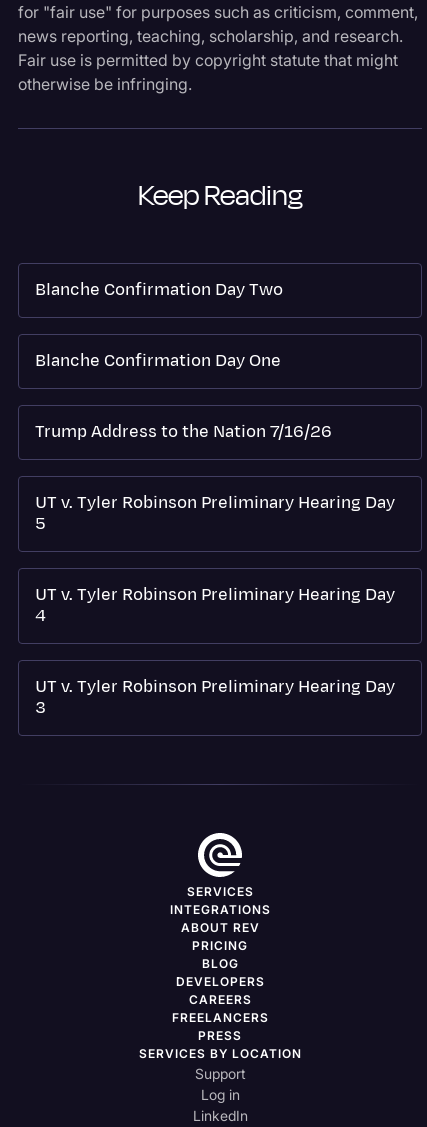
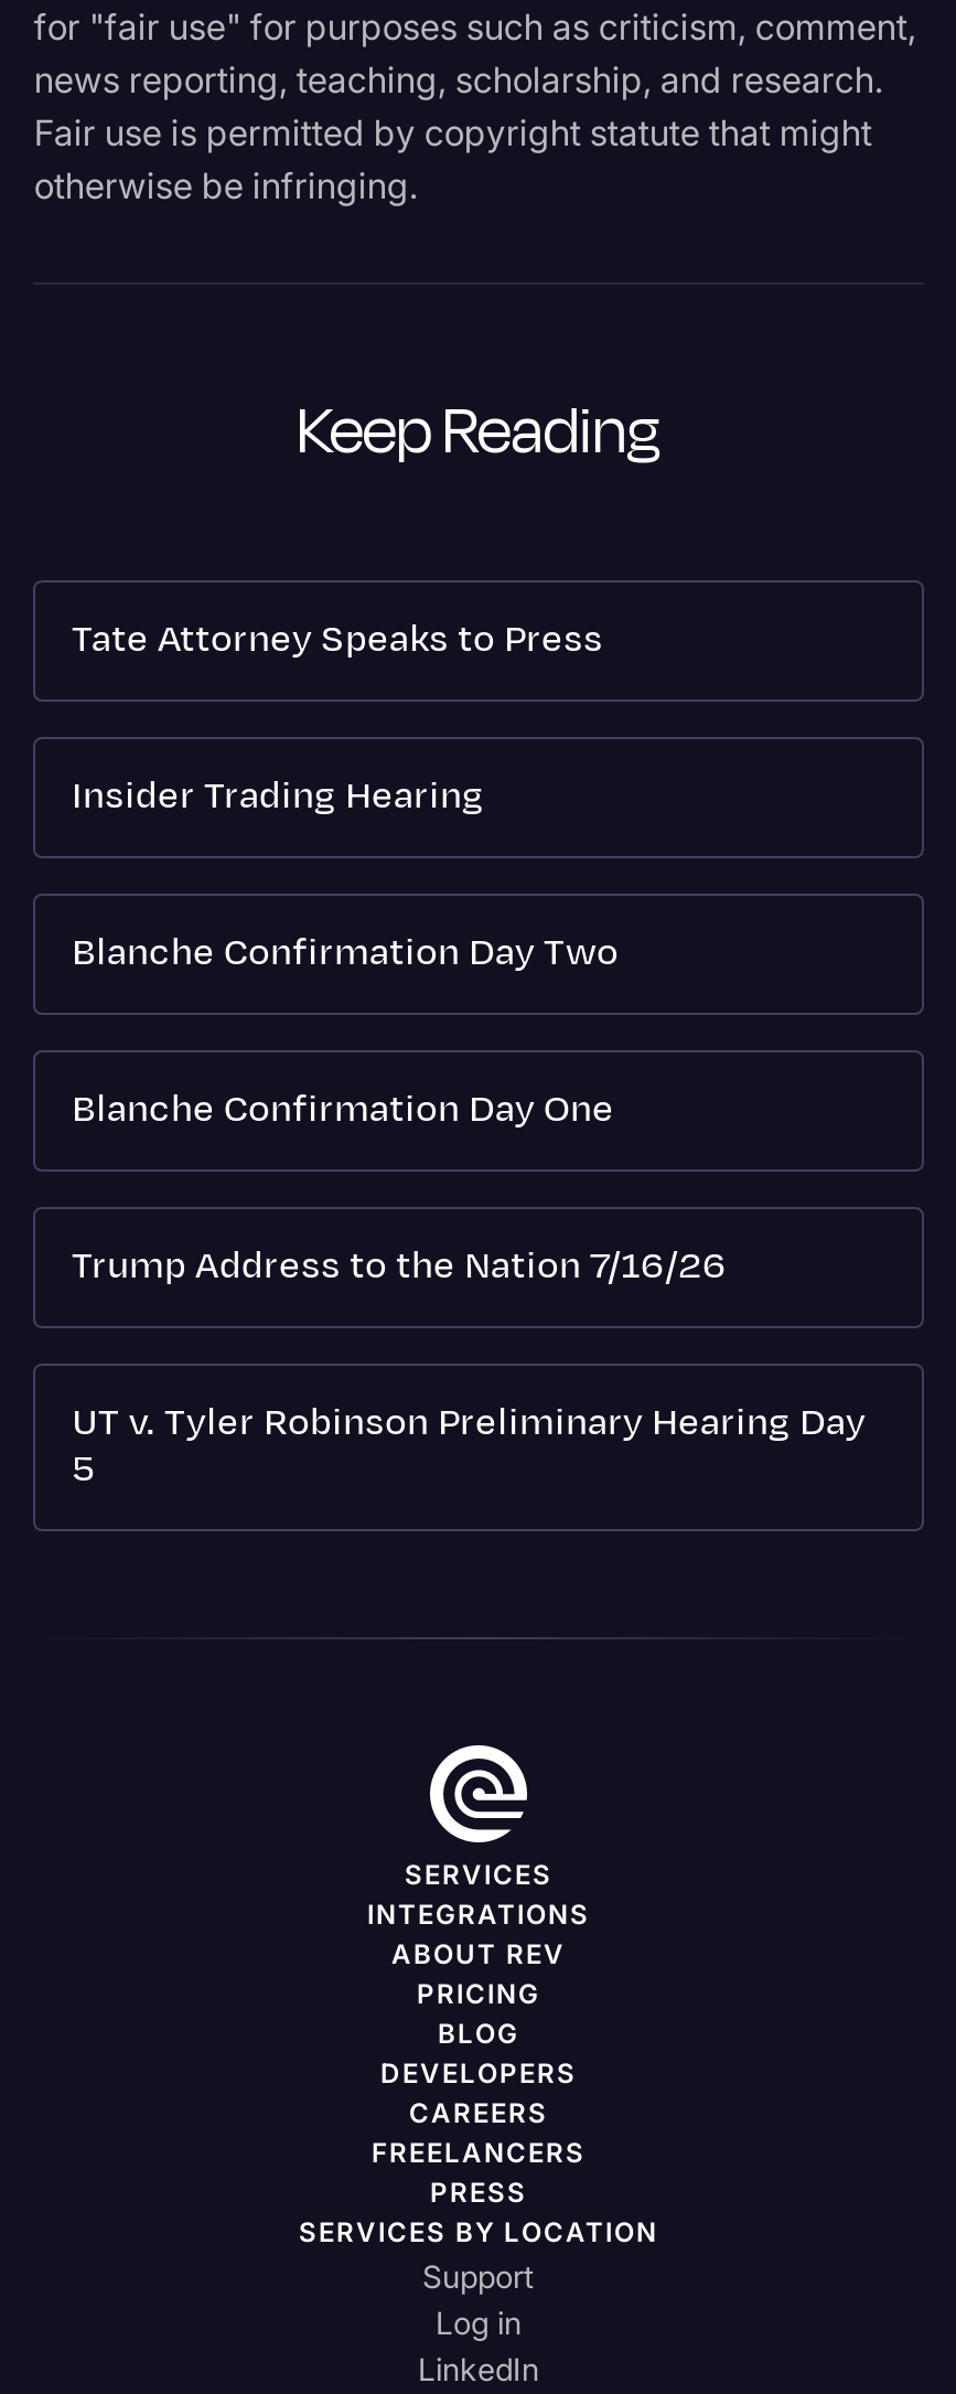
+ Tate Attorney Speaks to Press
+ Insider Trading Hearing

moved down: Blanche Confirmation Day Two | Blanche Confirmation Day One | Trump Address to the Nation 7/16/26 | UT v. Tyler Robinson Preliminary Hearing Day | 5

- UT v. Tyler Robinson Preliminary Hearing Day
- 4
- UT v. Tyler Robinson Preliminary Hearing Day
- 3
